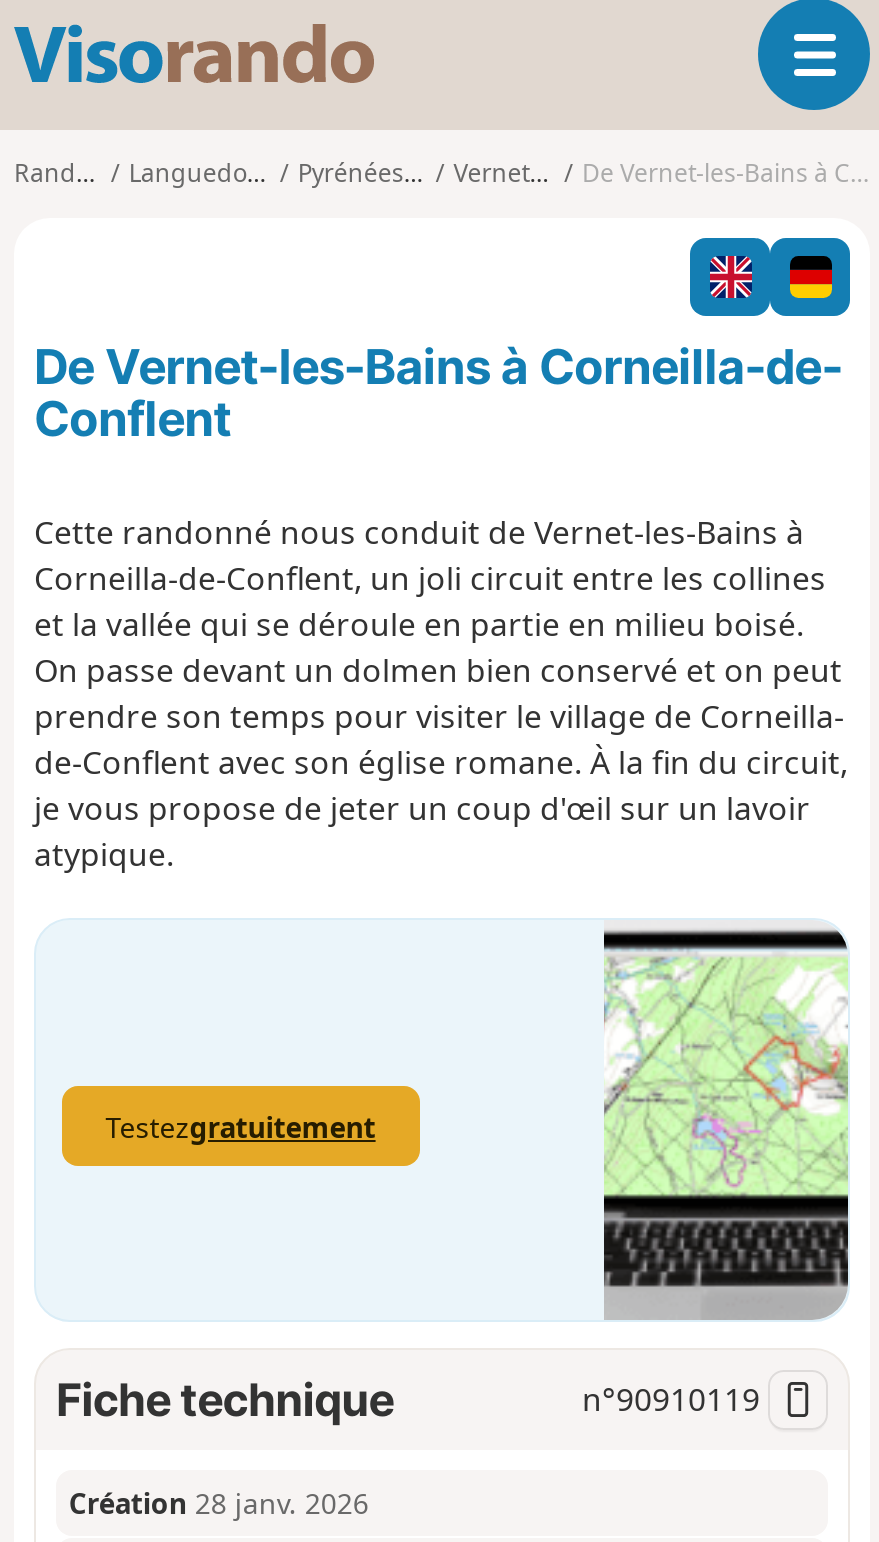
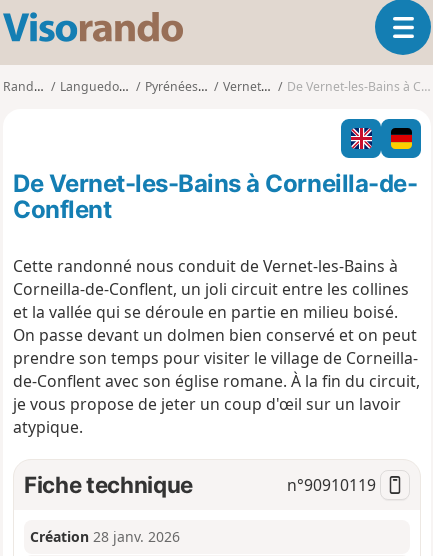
- [image]

- Testezgratuitement
